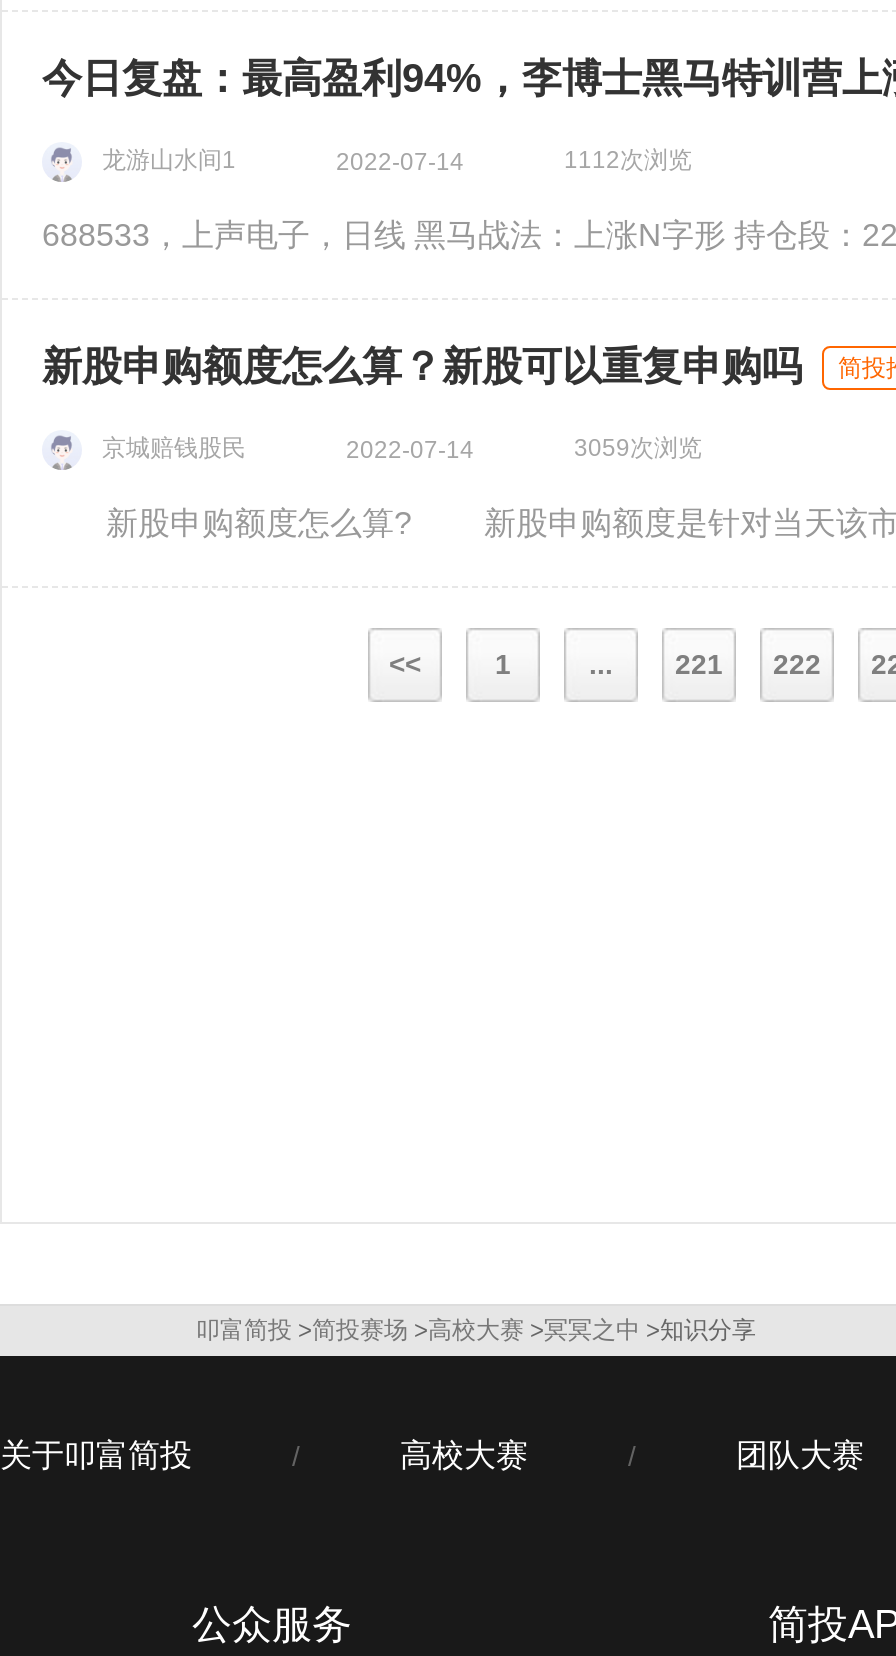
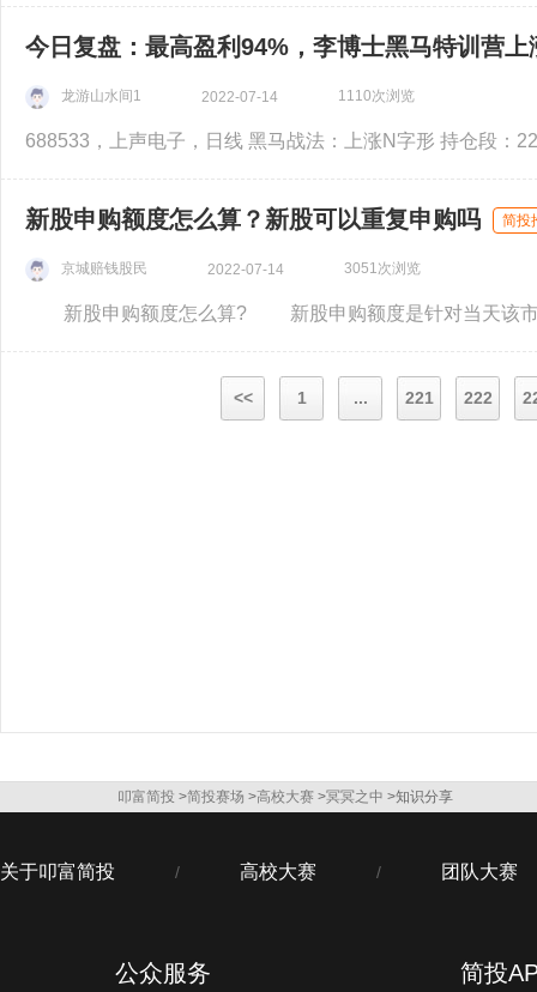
- 1112次浏览
+ 1110次浏览

- 3059次浏览
+ 3051次浏览
